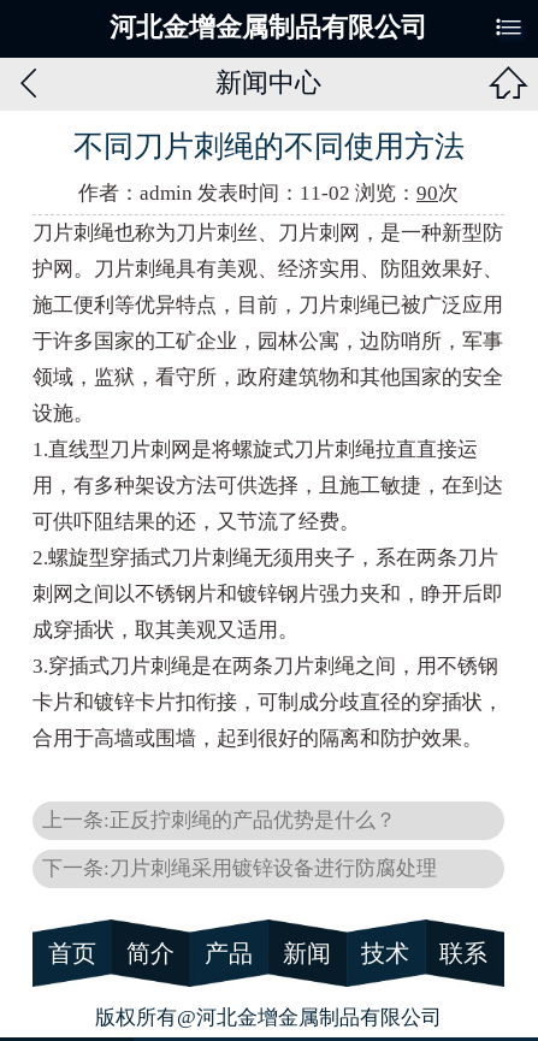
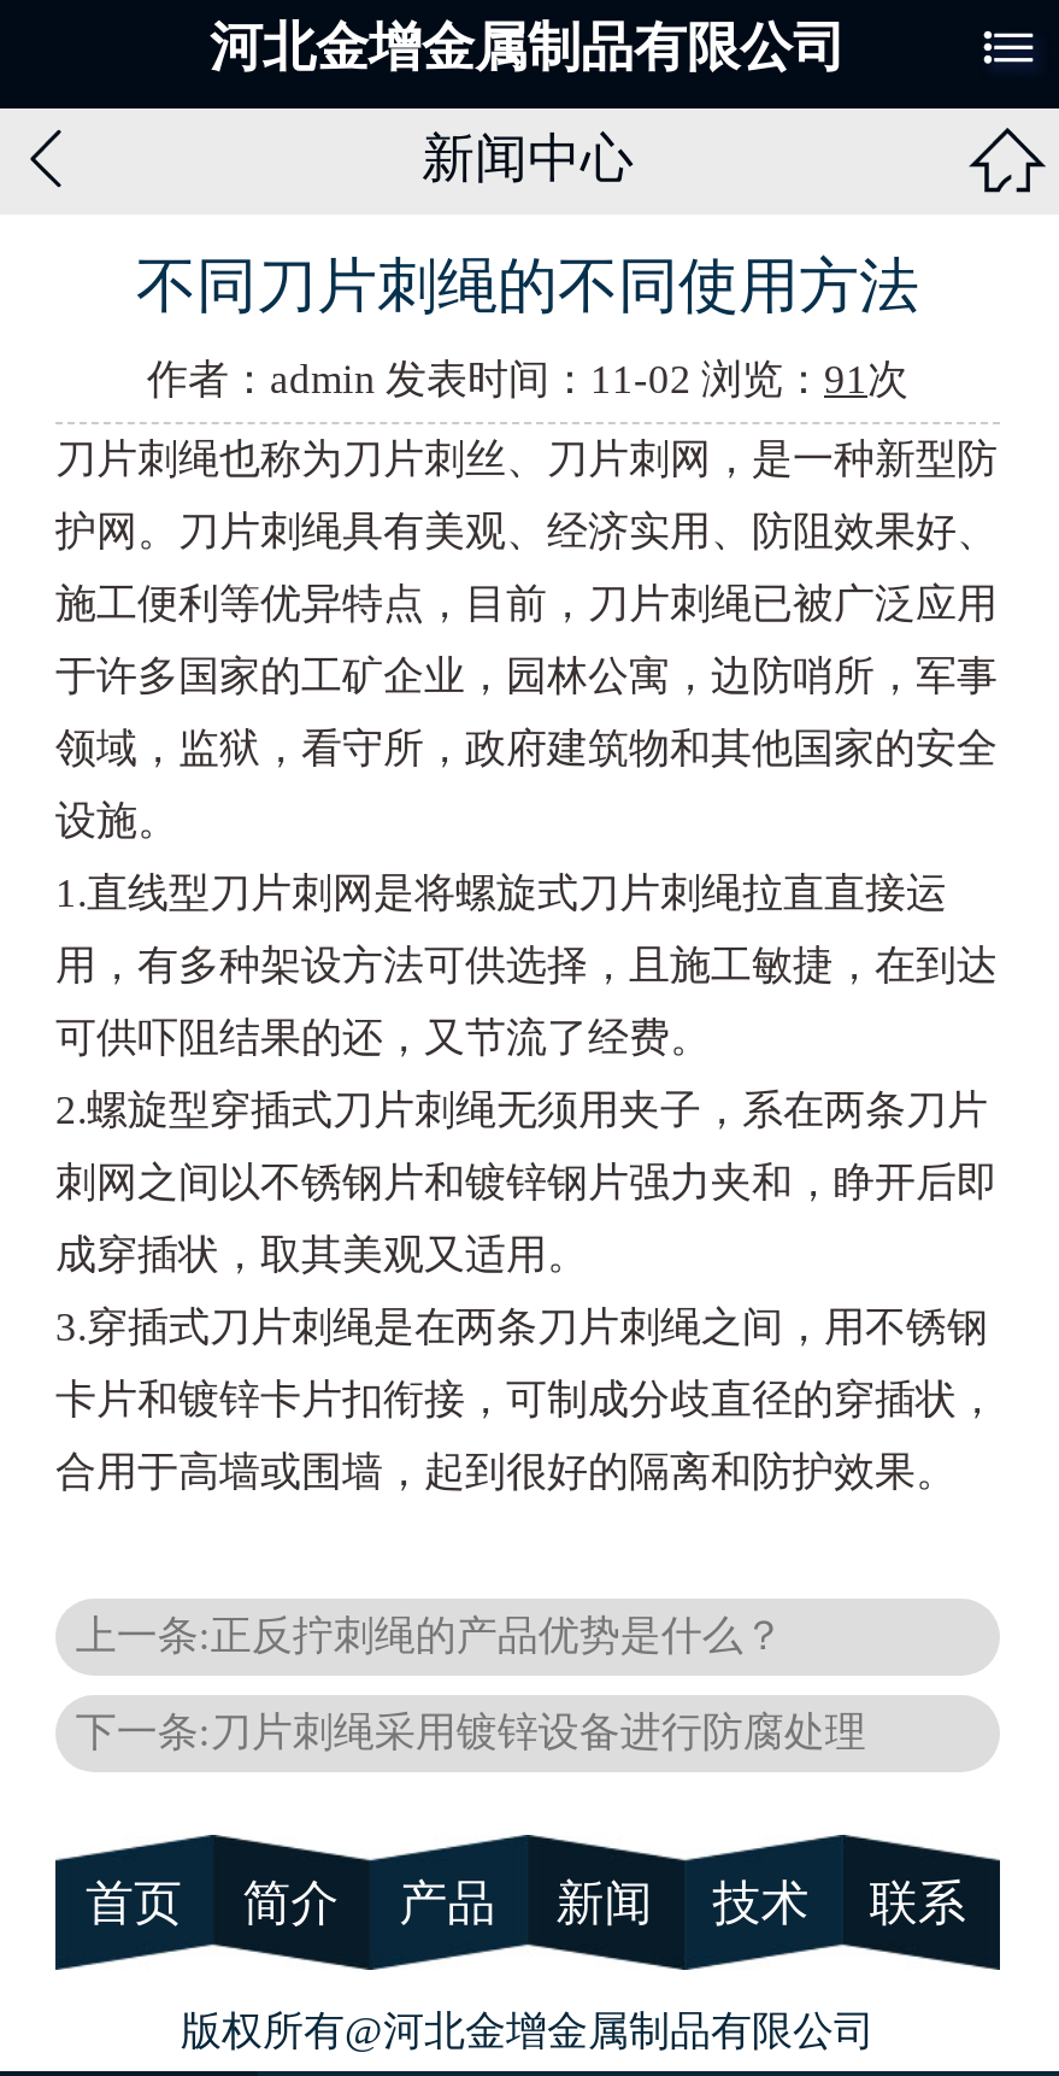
- 作者：admin 发表时间：11-02 浏览：90次
+ 作者：admin 发表时间：11-02 浏览：91次
